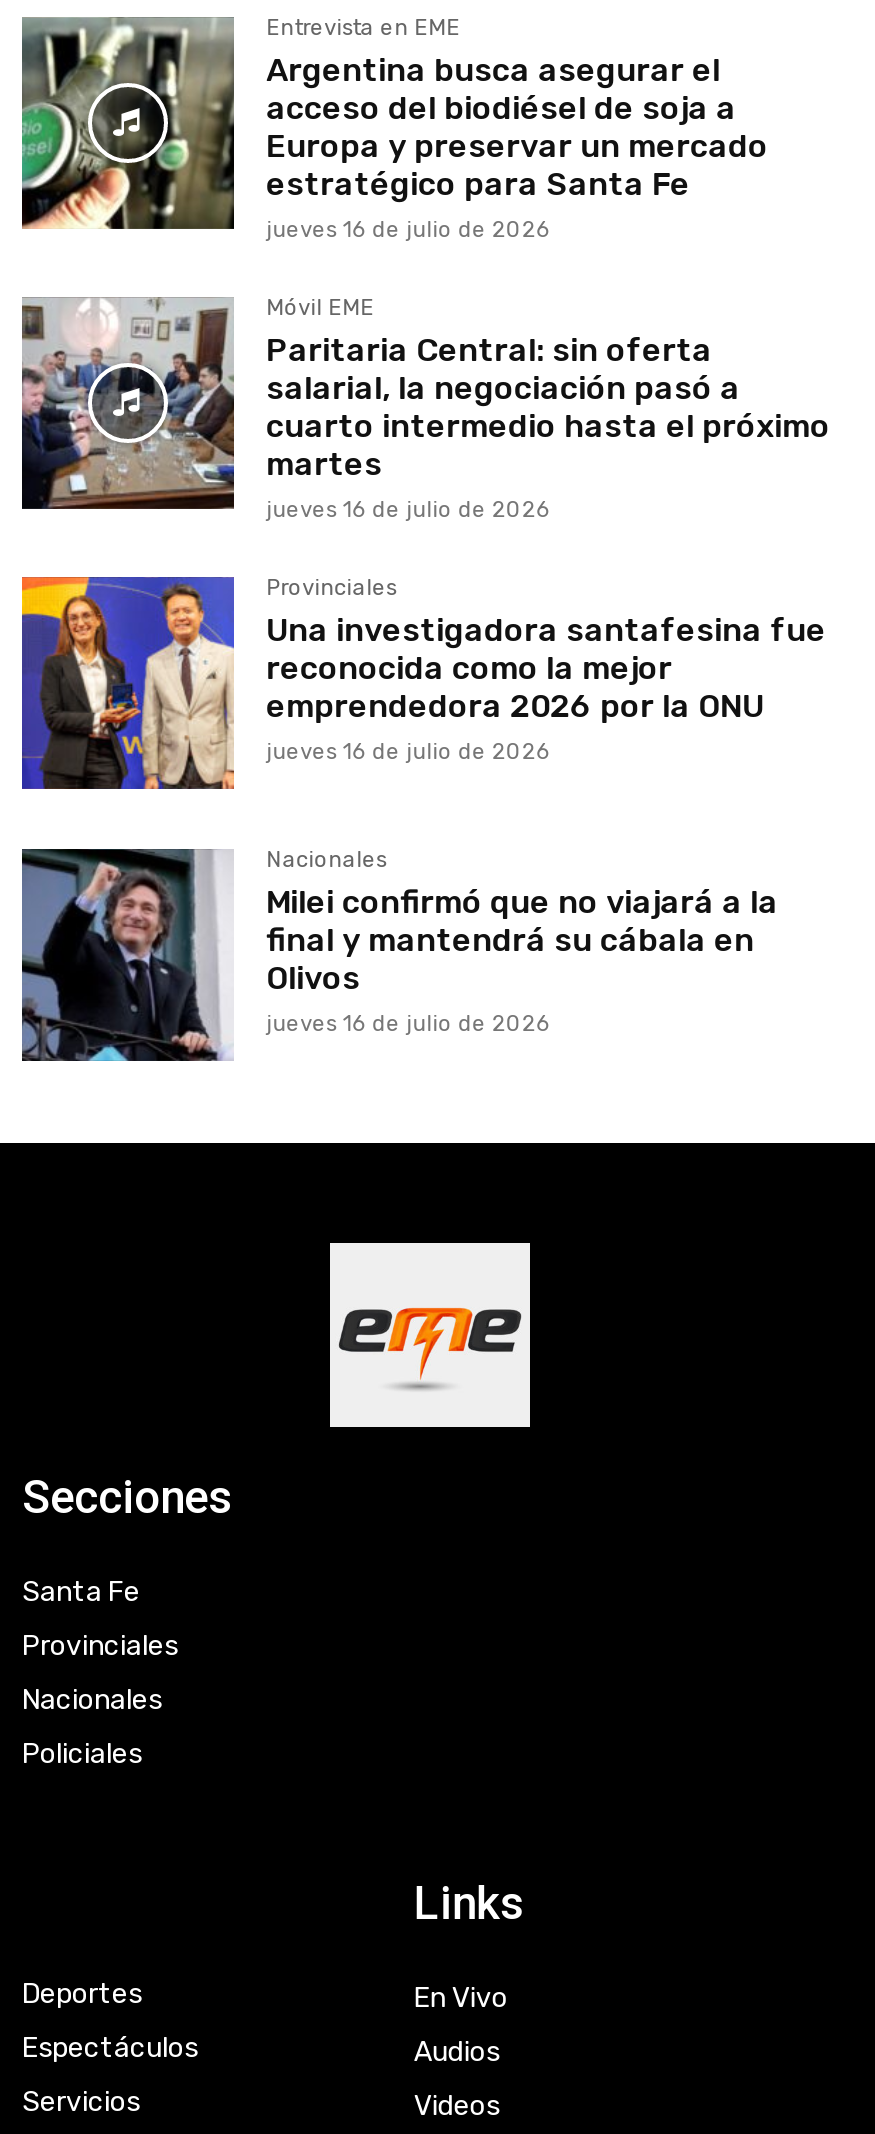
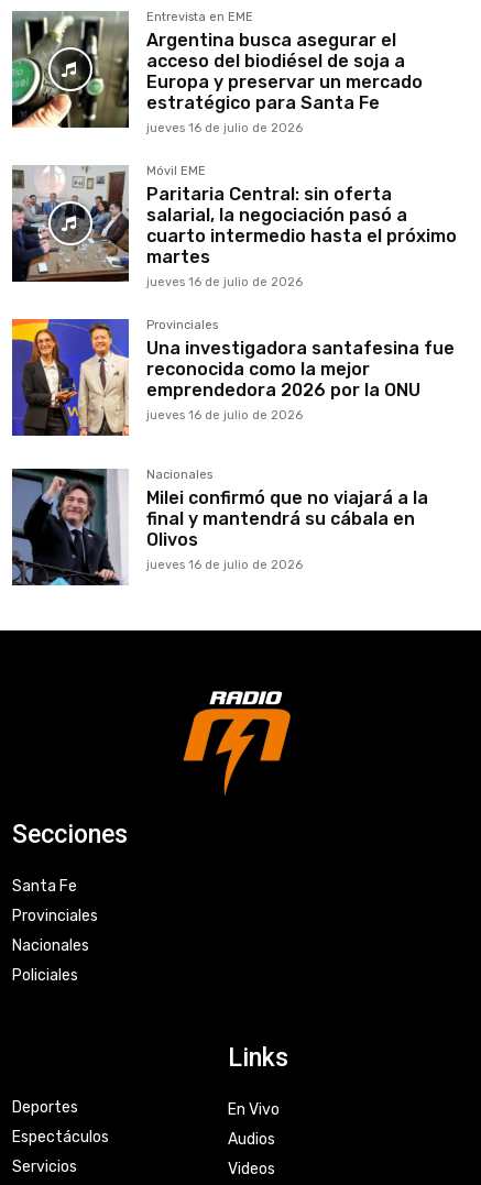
- [image]
+ [image]
